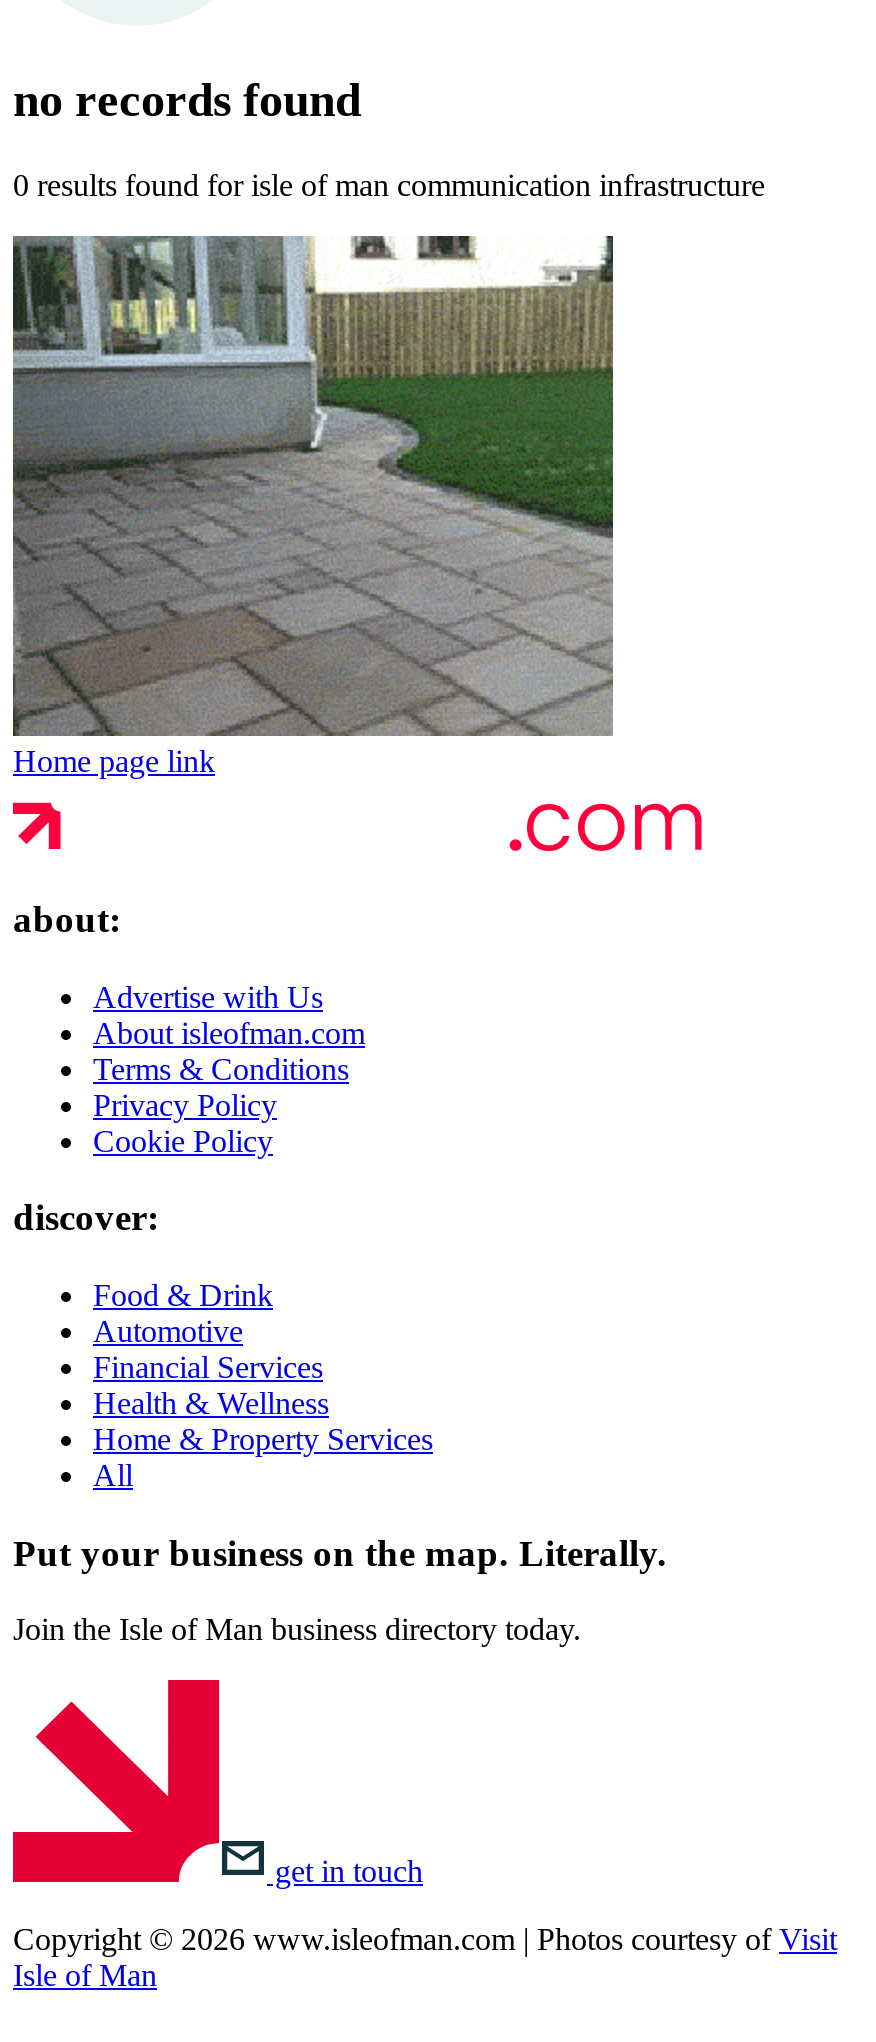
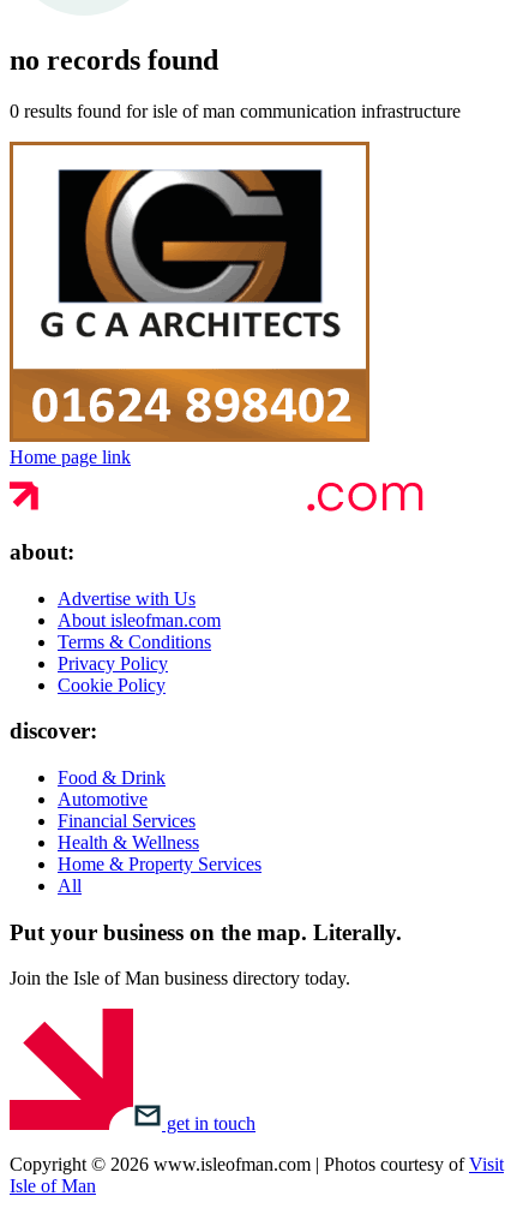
- [image]
+ [image]
